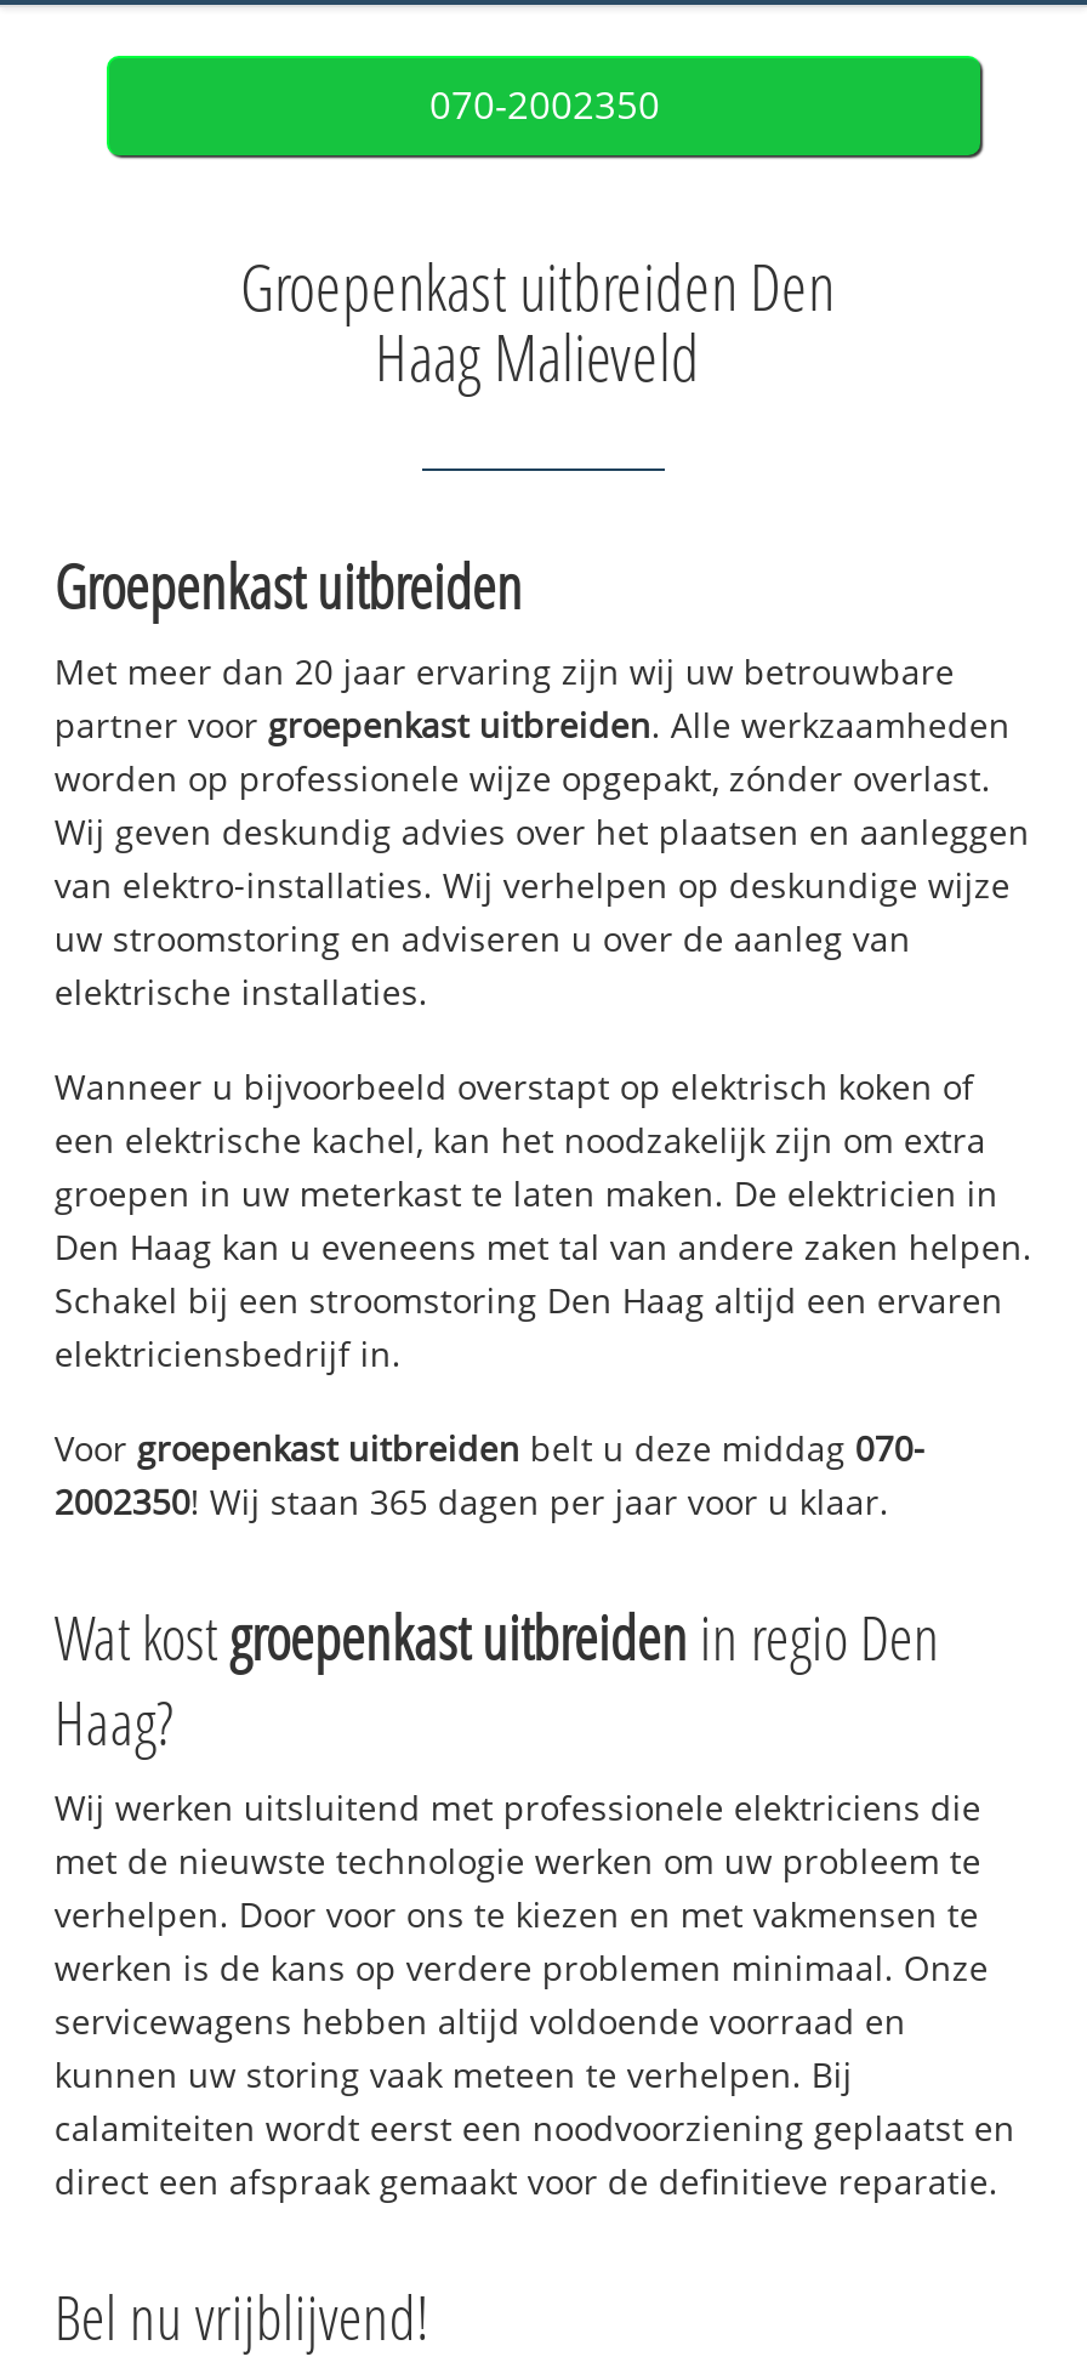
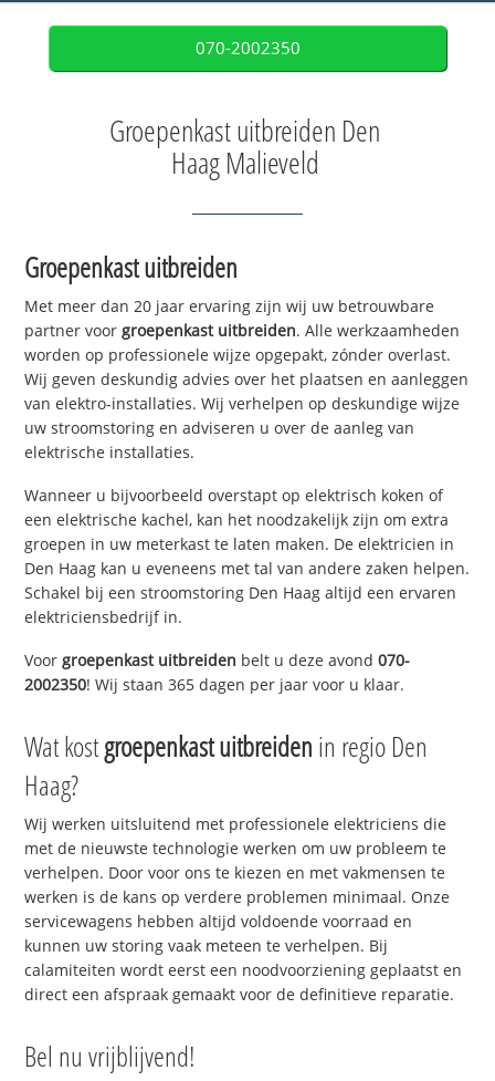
- Voor groepenkast uitbreiden belt u deze middag 070-
+ Voor groepenkast uitbreiden belt u deze avond 070-
